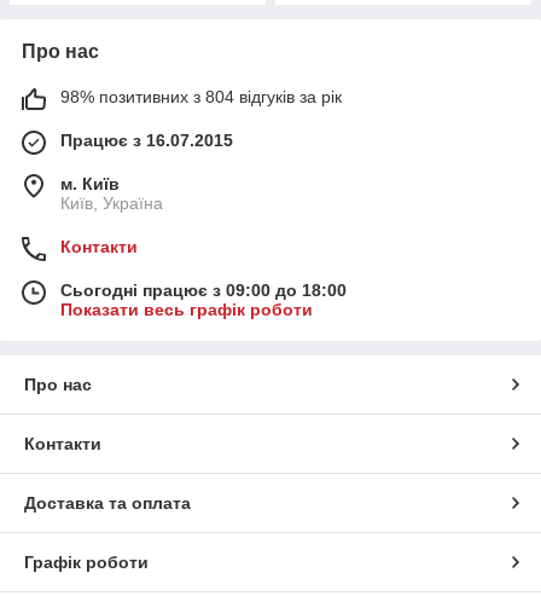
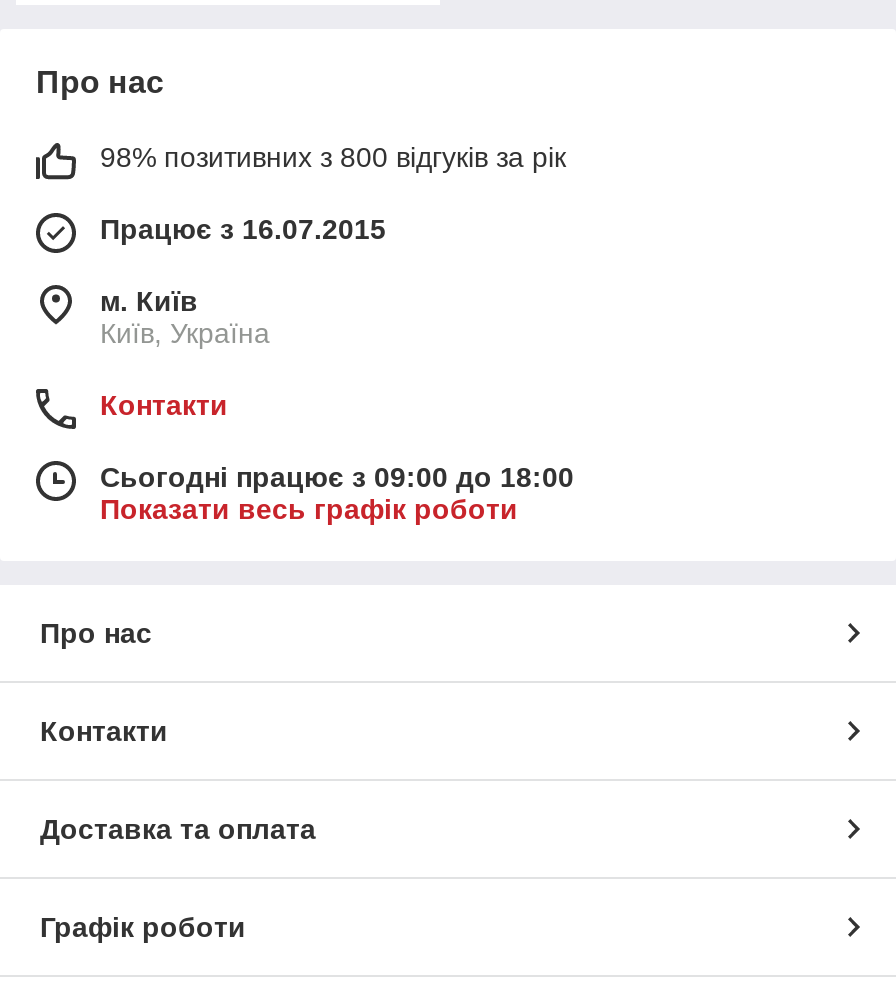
- 98% позитивних з 804 відгуків за рік
+ 98% позитивних з 800 відгуків за рік
